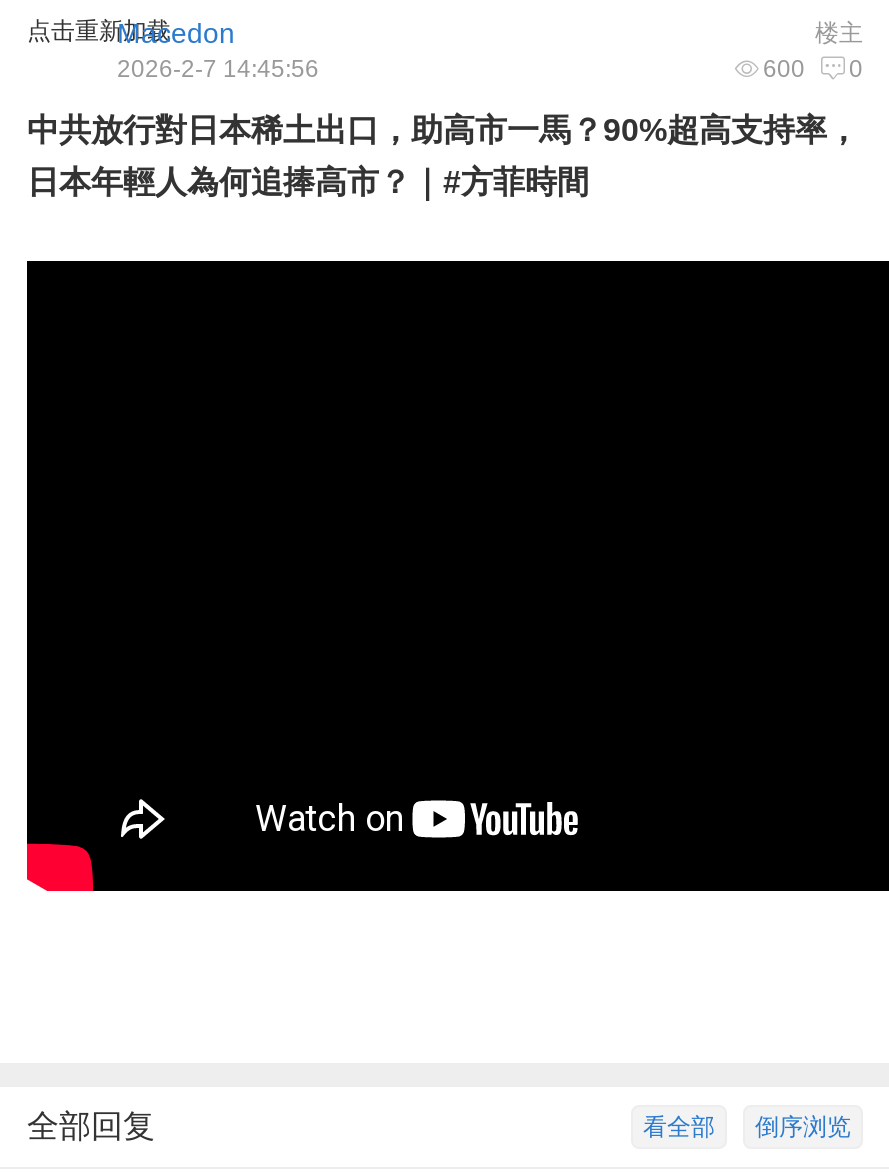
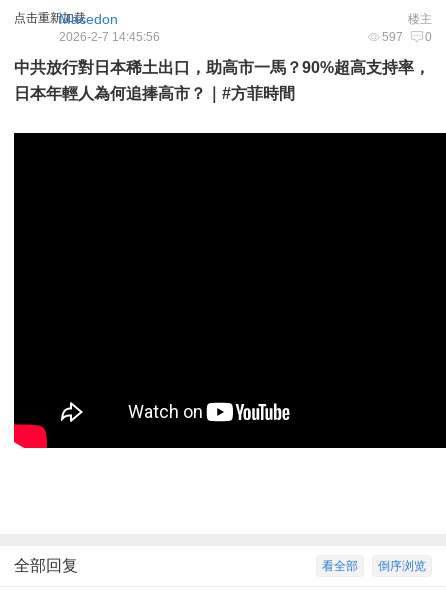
- 600 0
+ 597 0
